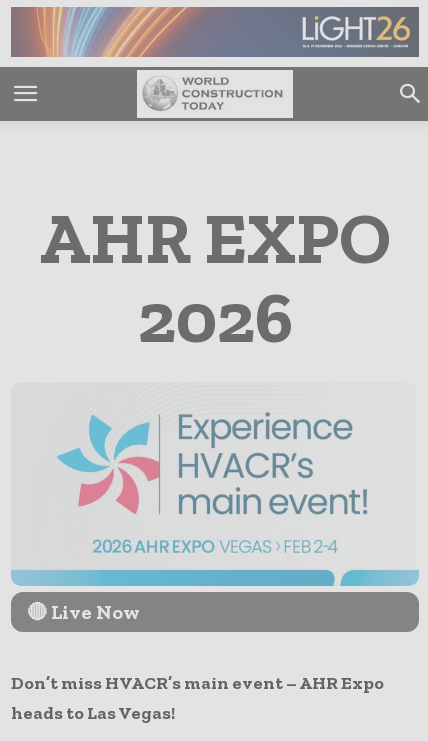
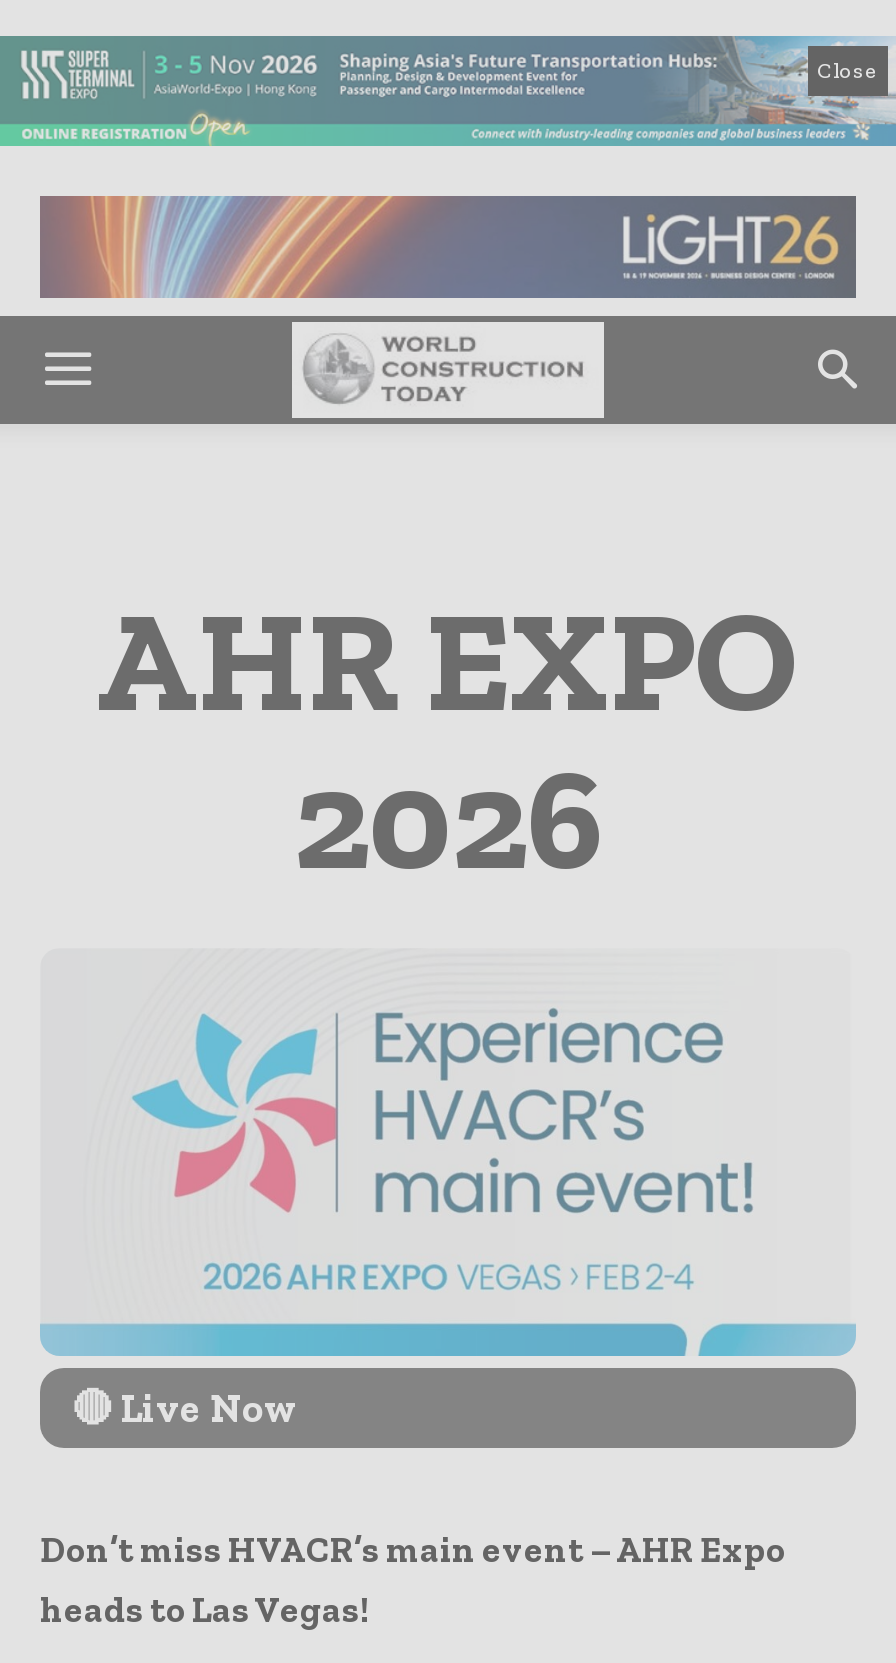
+ [image]
+ Close
